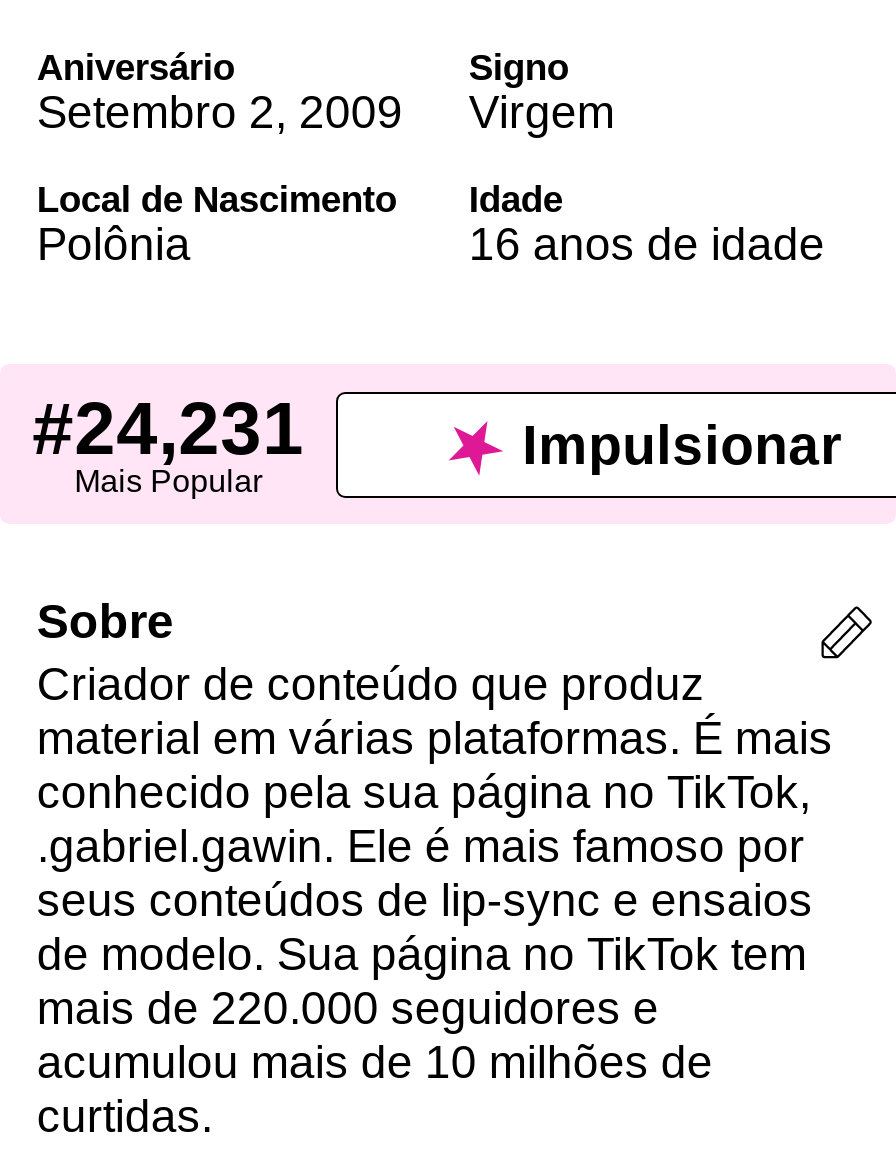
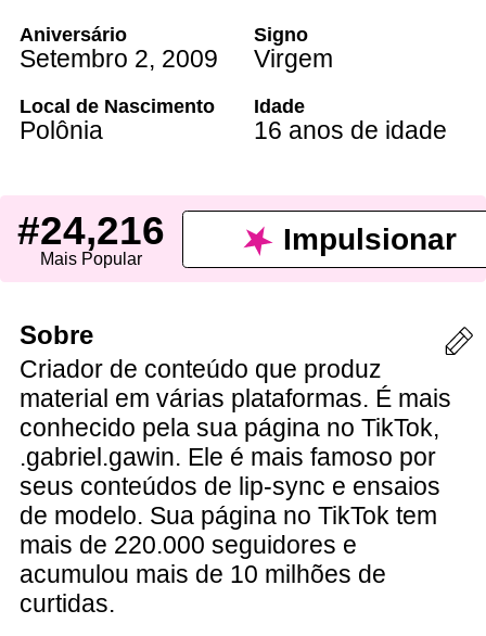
- #24,231
+ #24,216
